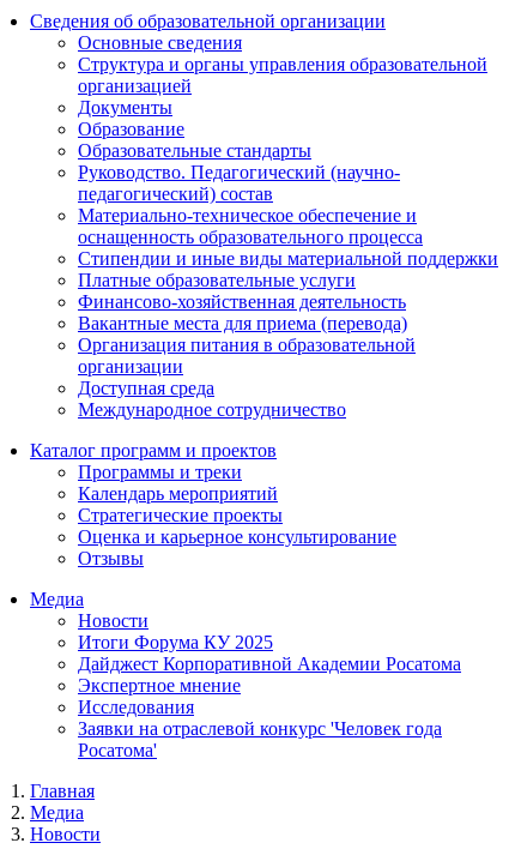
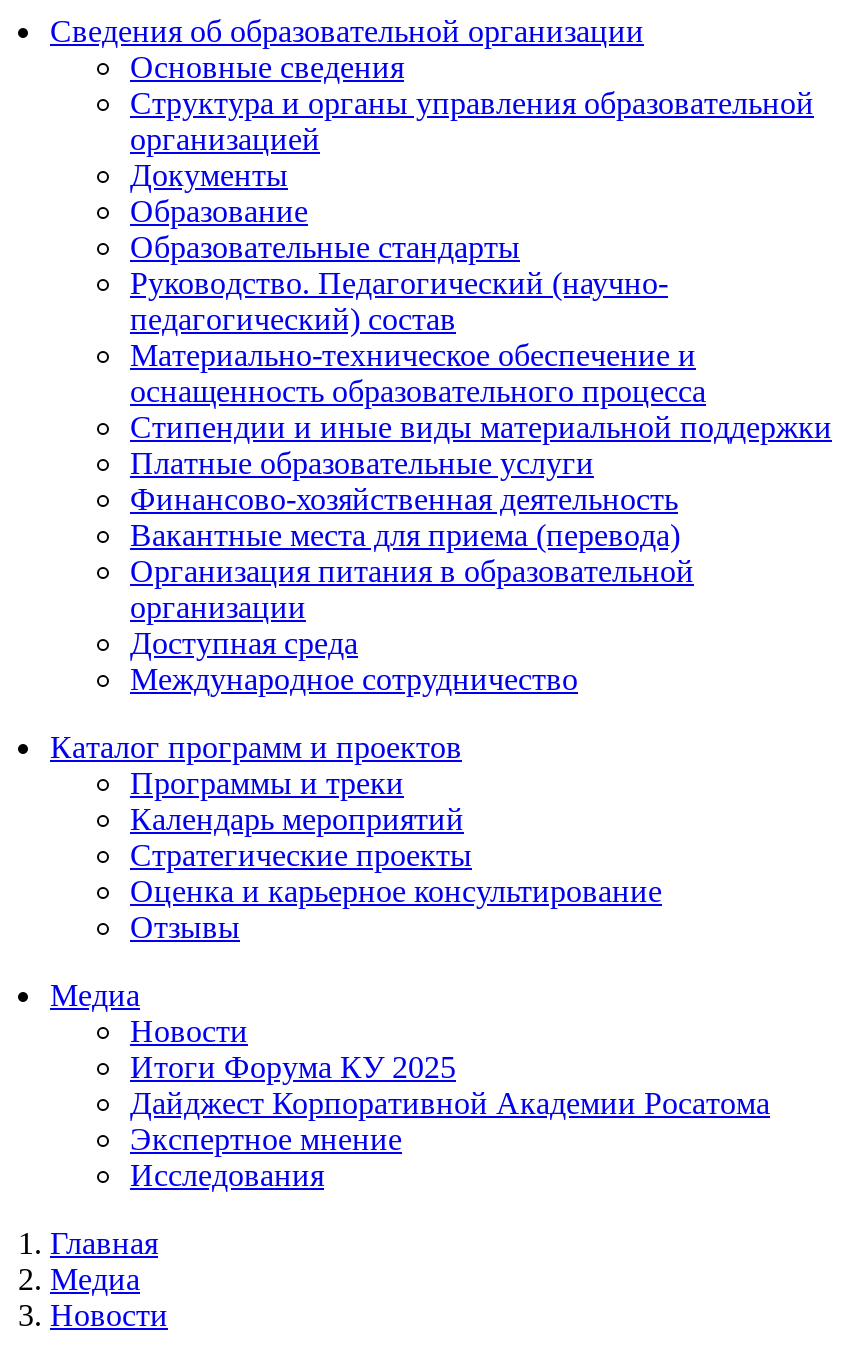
- Заявки на отраслевой конкурс 'Человек года
- Росатома'
